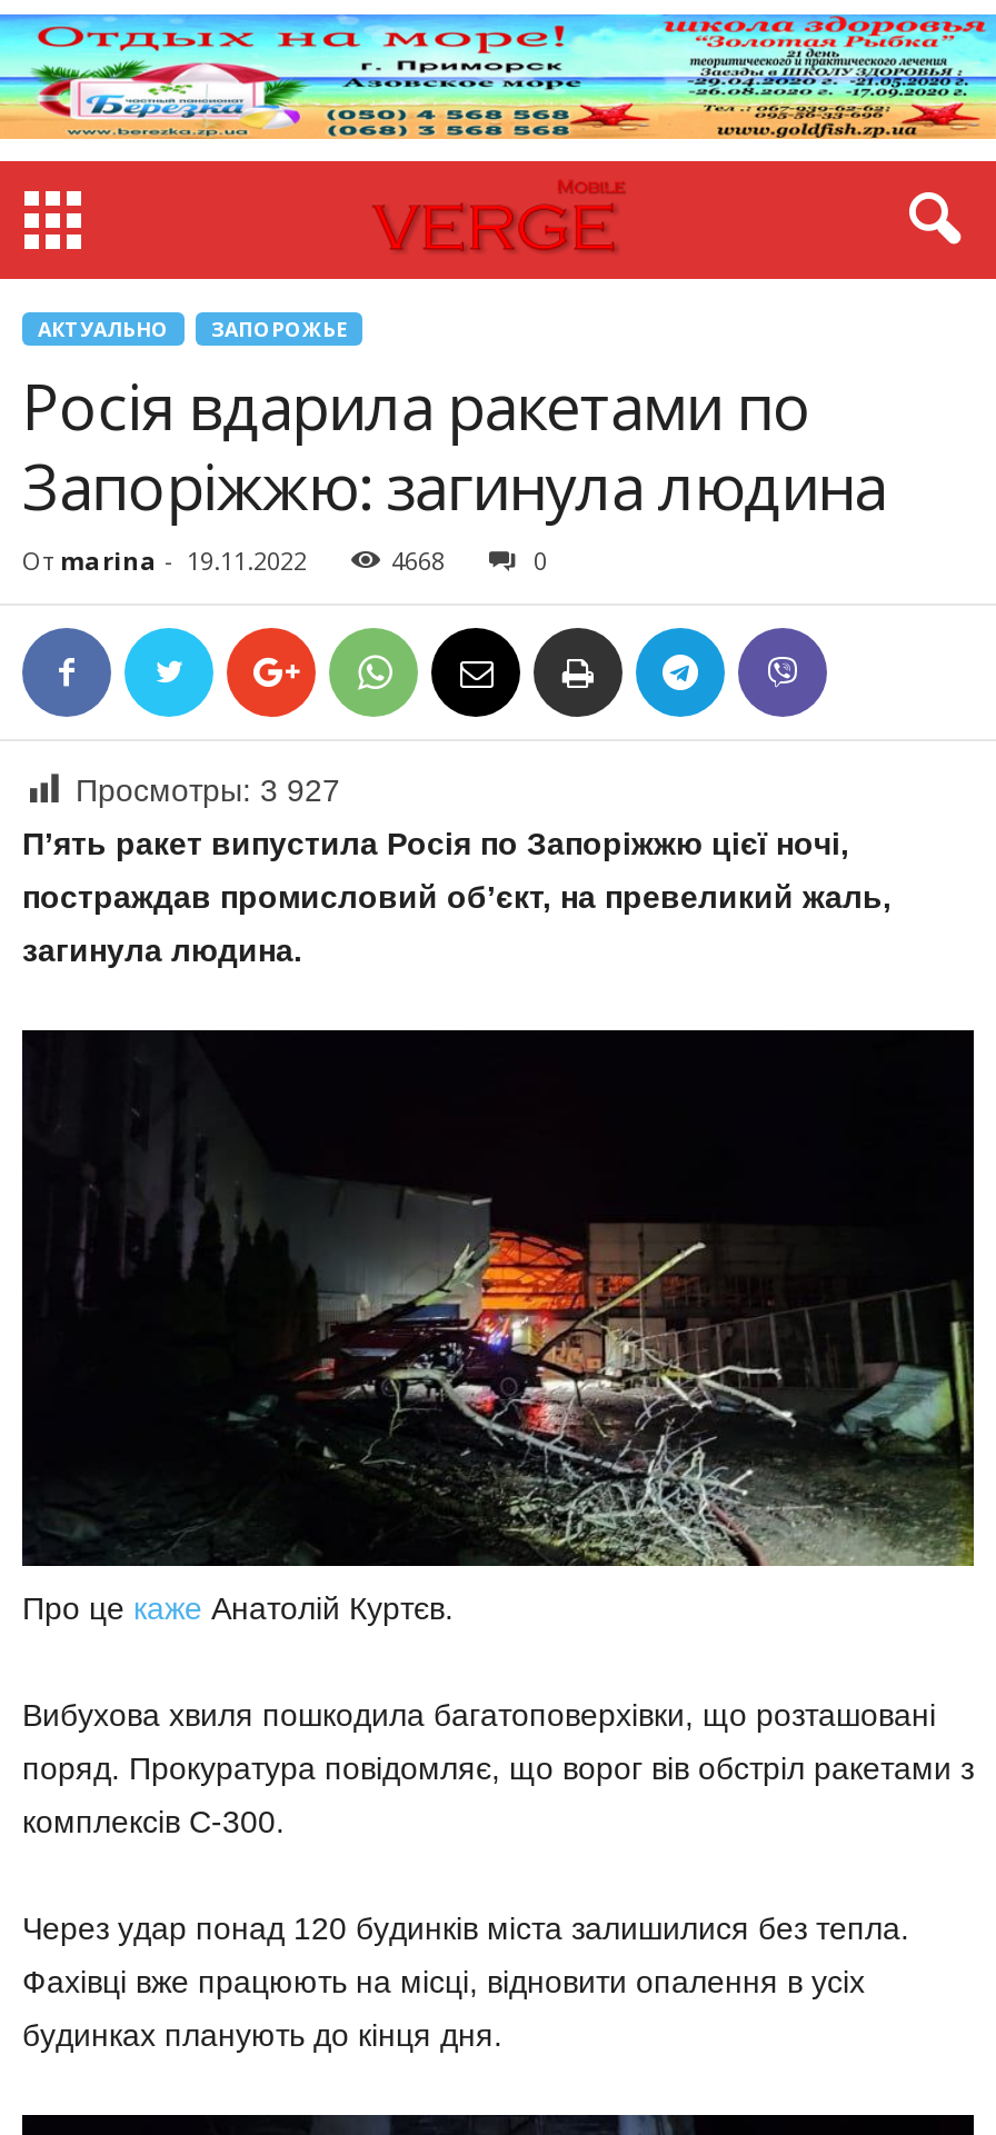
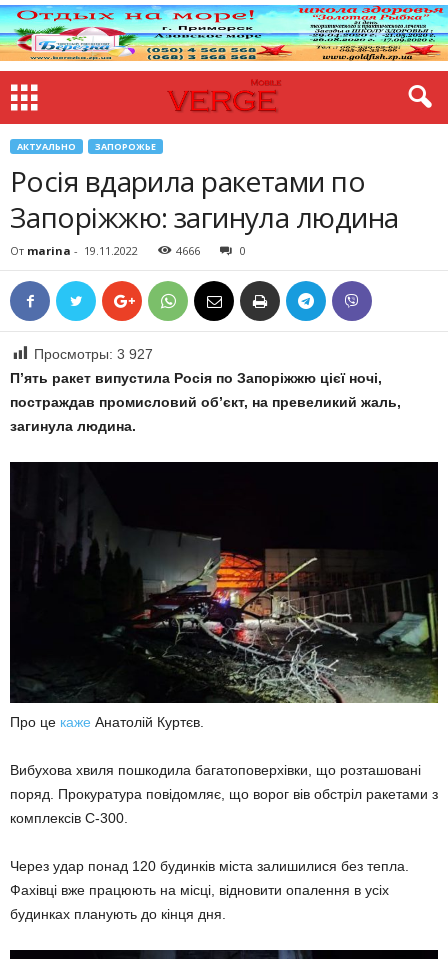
- 4668
+ 4666
